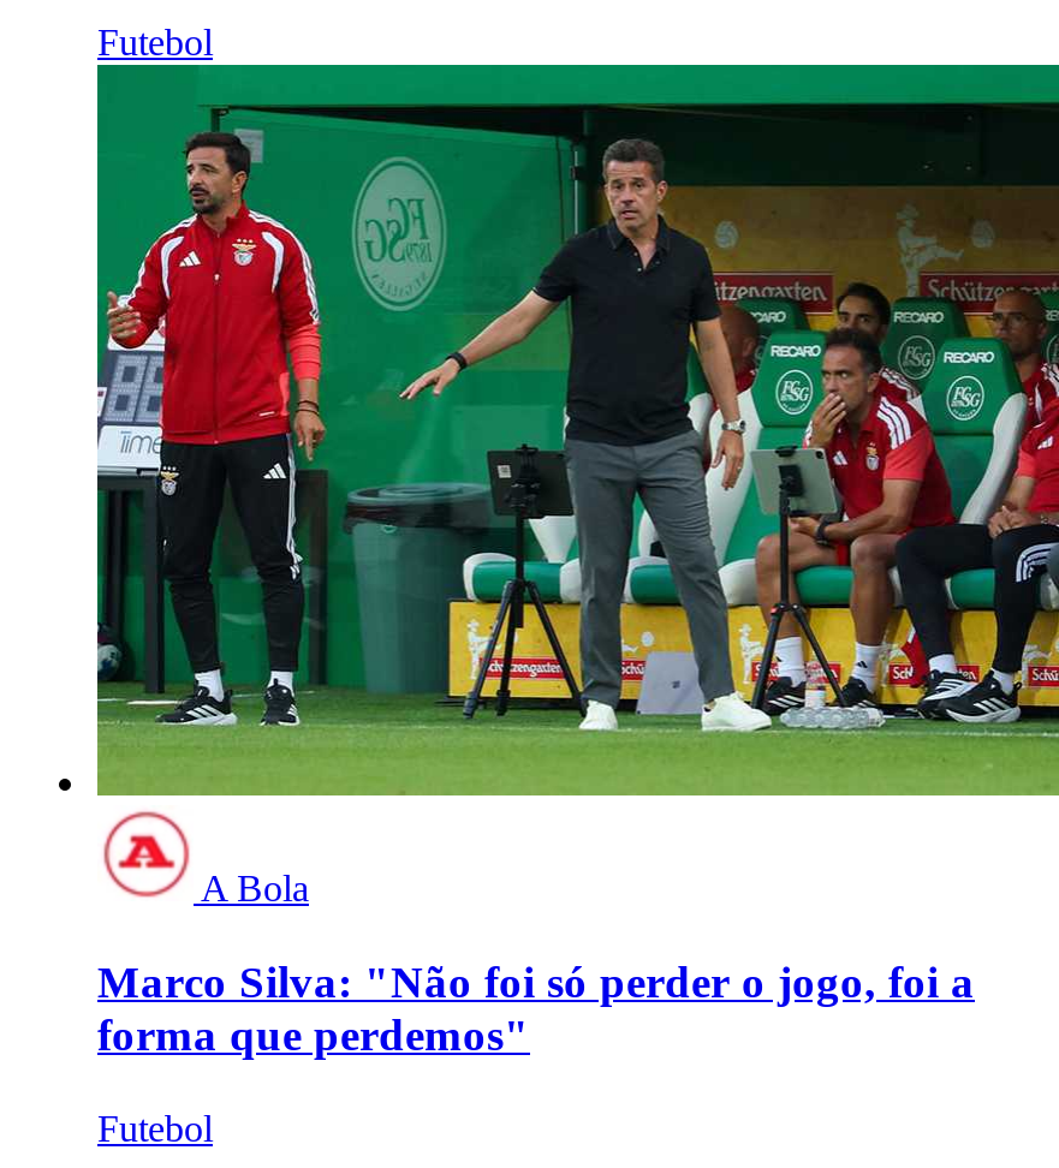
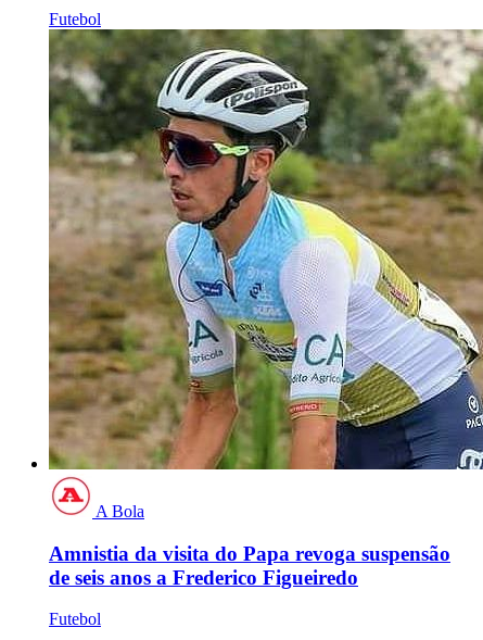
- [image]
+ [image]

- Marco Silva: "Não foi só perder o jogo, foi a
- forma que perdemos"
+ Amnistia da visita do Papa revoga suspensão
+ de seis anos a Frederico Figueiredo
